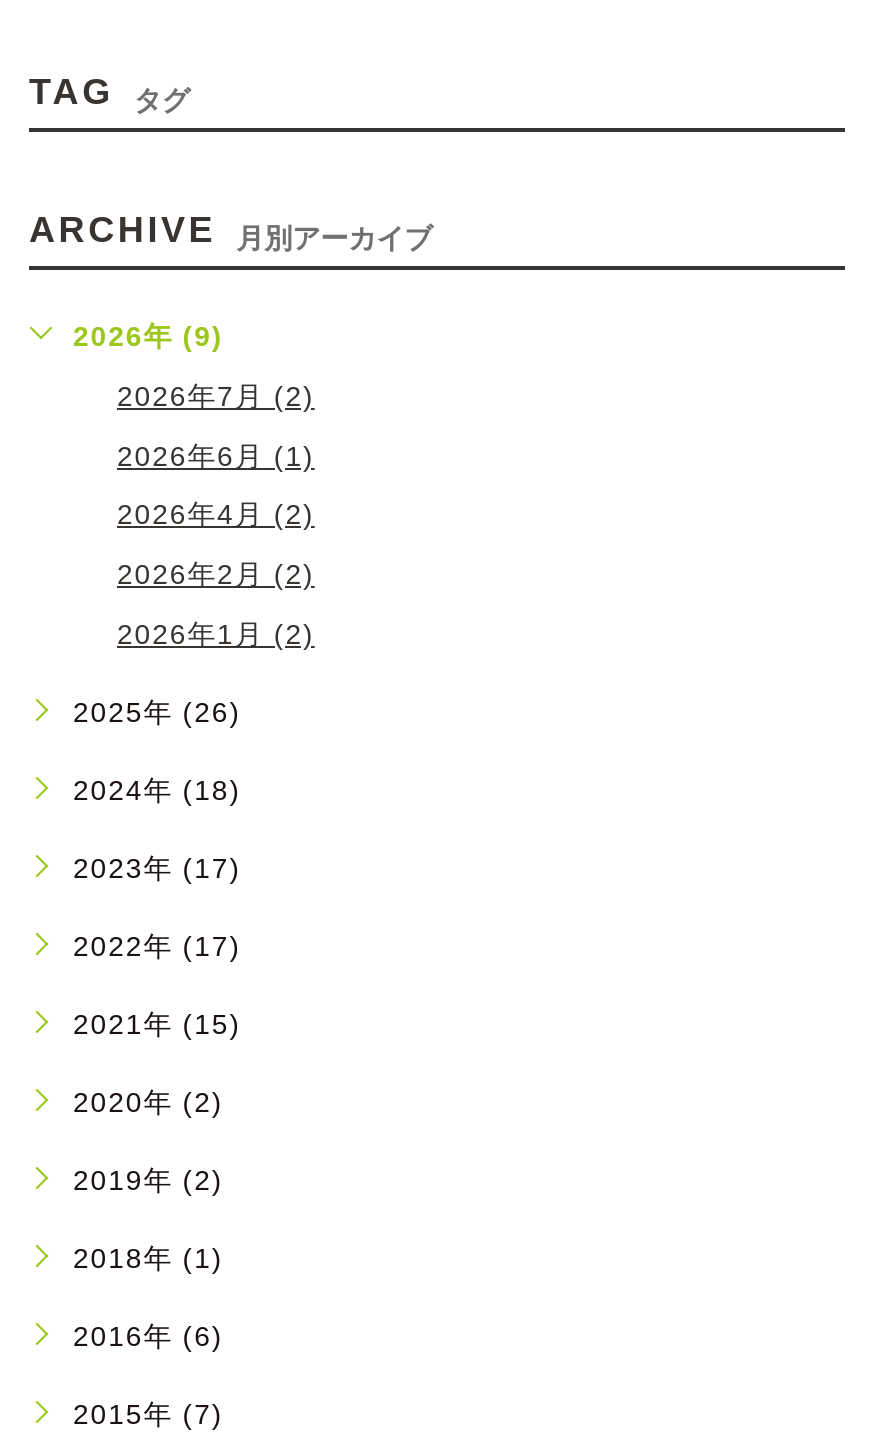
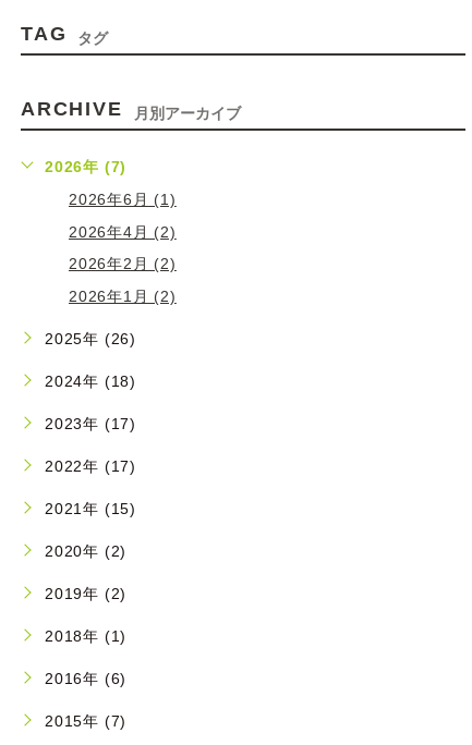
- 2026年 (9)
- 2026年7月 (2)
+ 2026年 (7)
